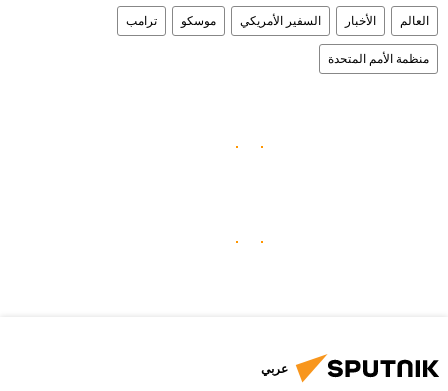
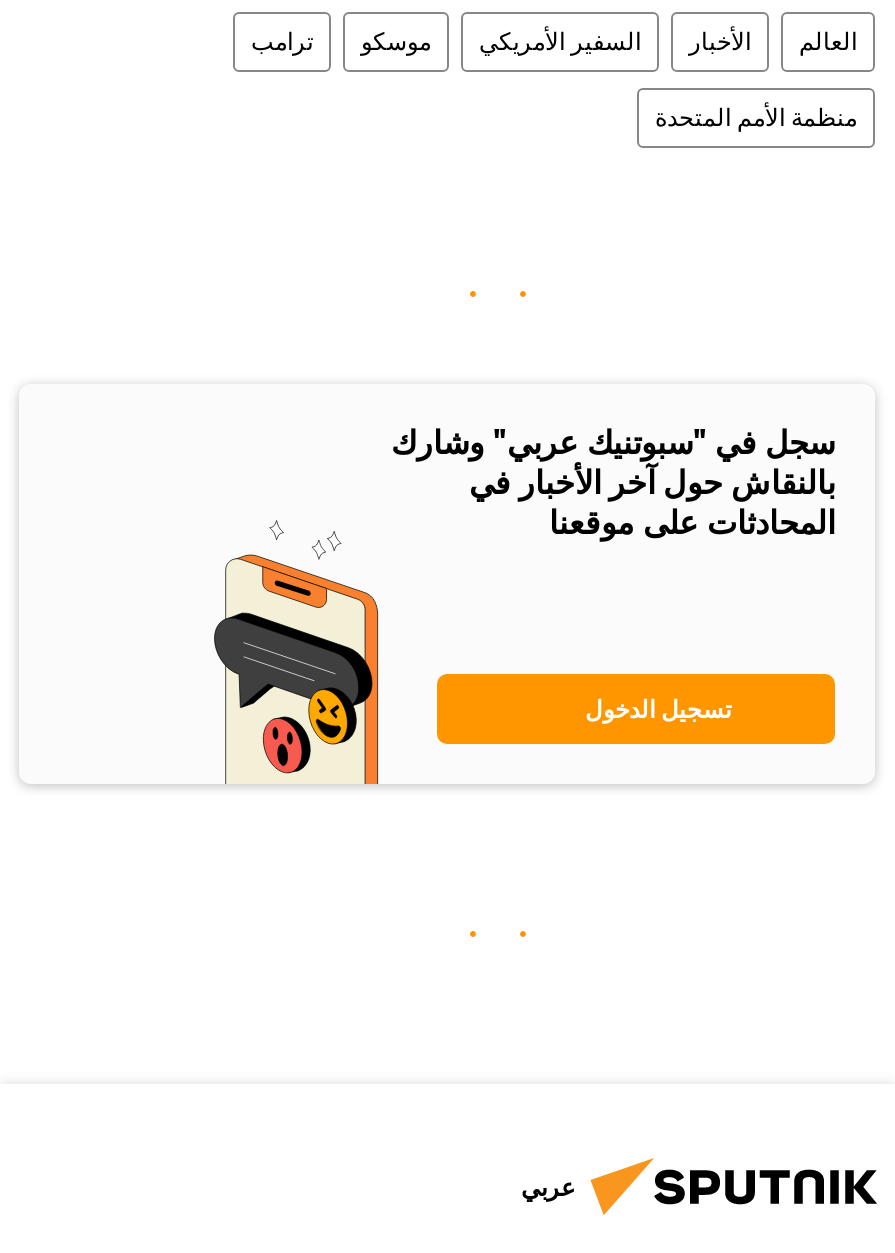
+ [image]
+ سجل في "سبوتنيك عربي" وشارك
+ بالنقاش حول آخر الأخبار في
+ المحادثات على موقعنا

+ تسجيل الدخول
